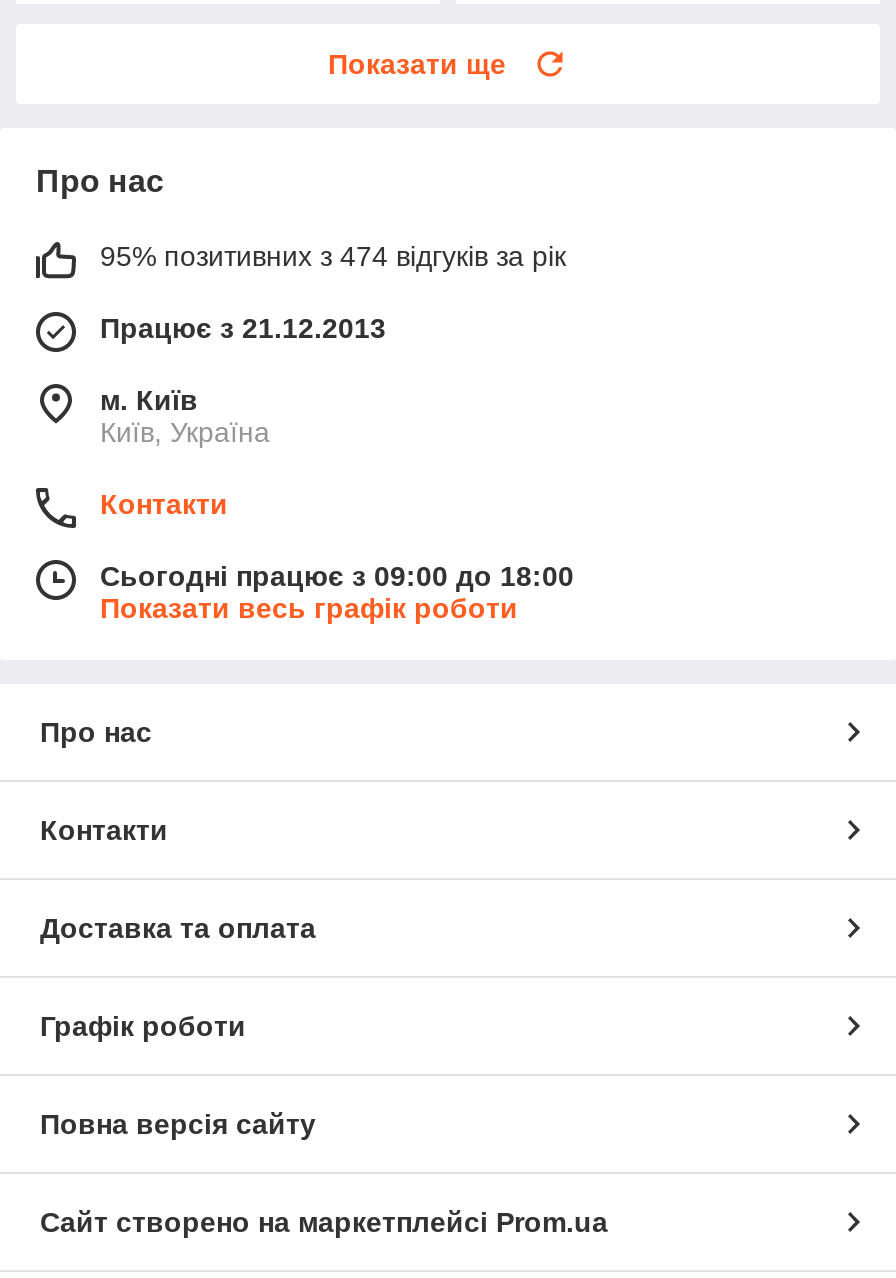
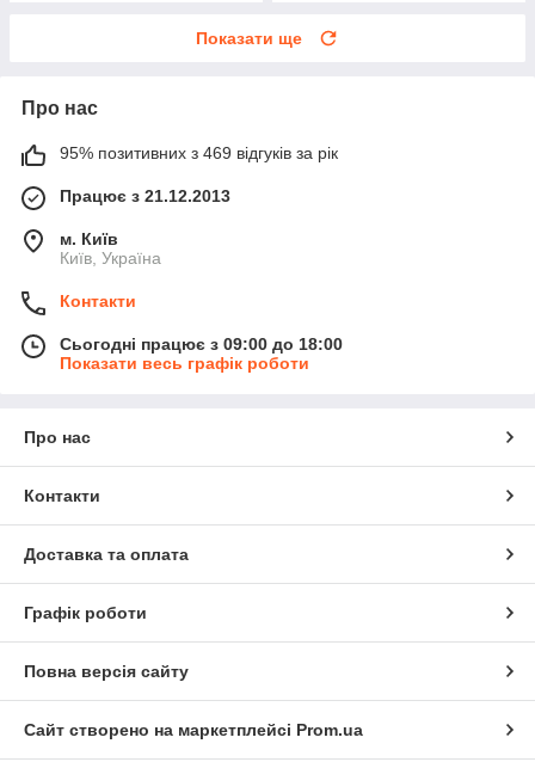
- 95% позитивних з 474 відгуків за рік
+ 95% позитивних з 469 відгуків за рік
